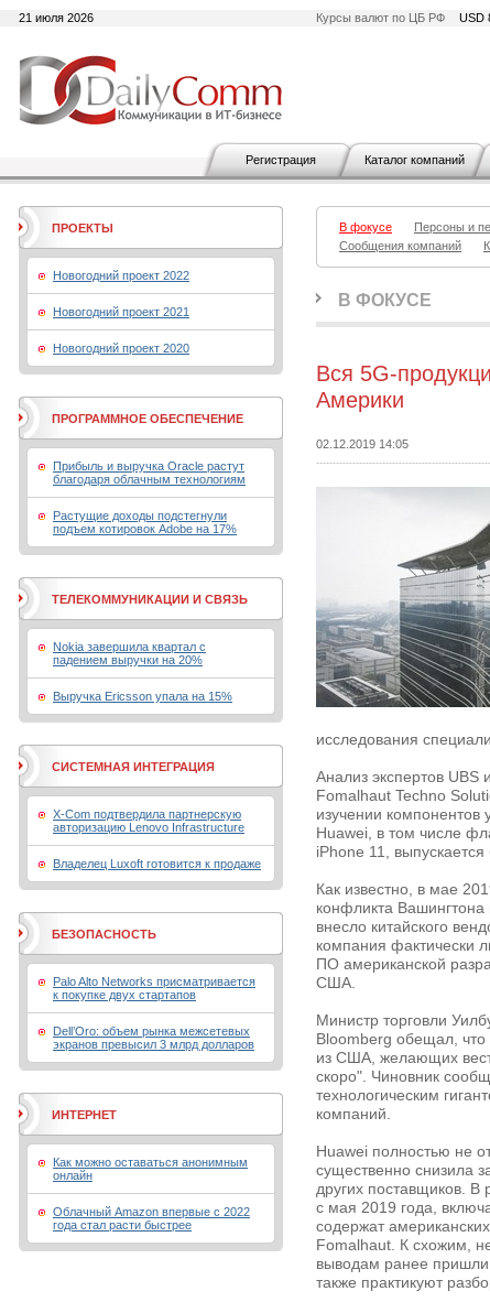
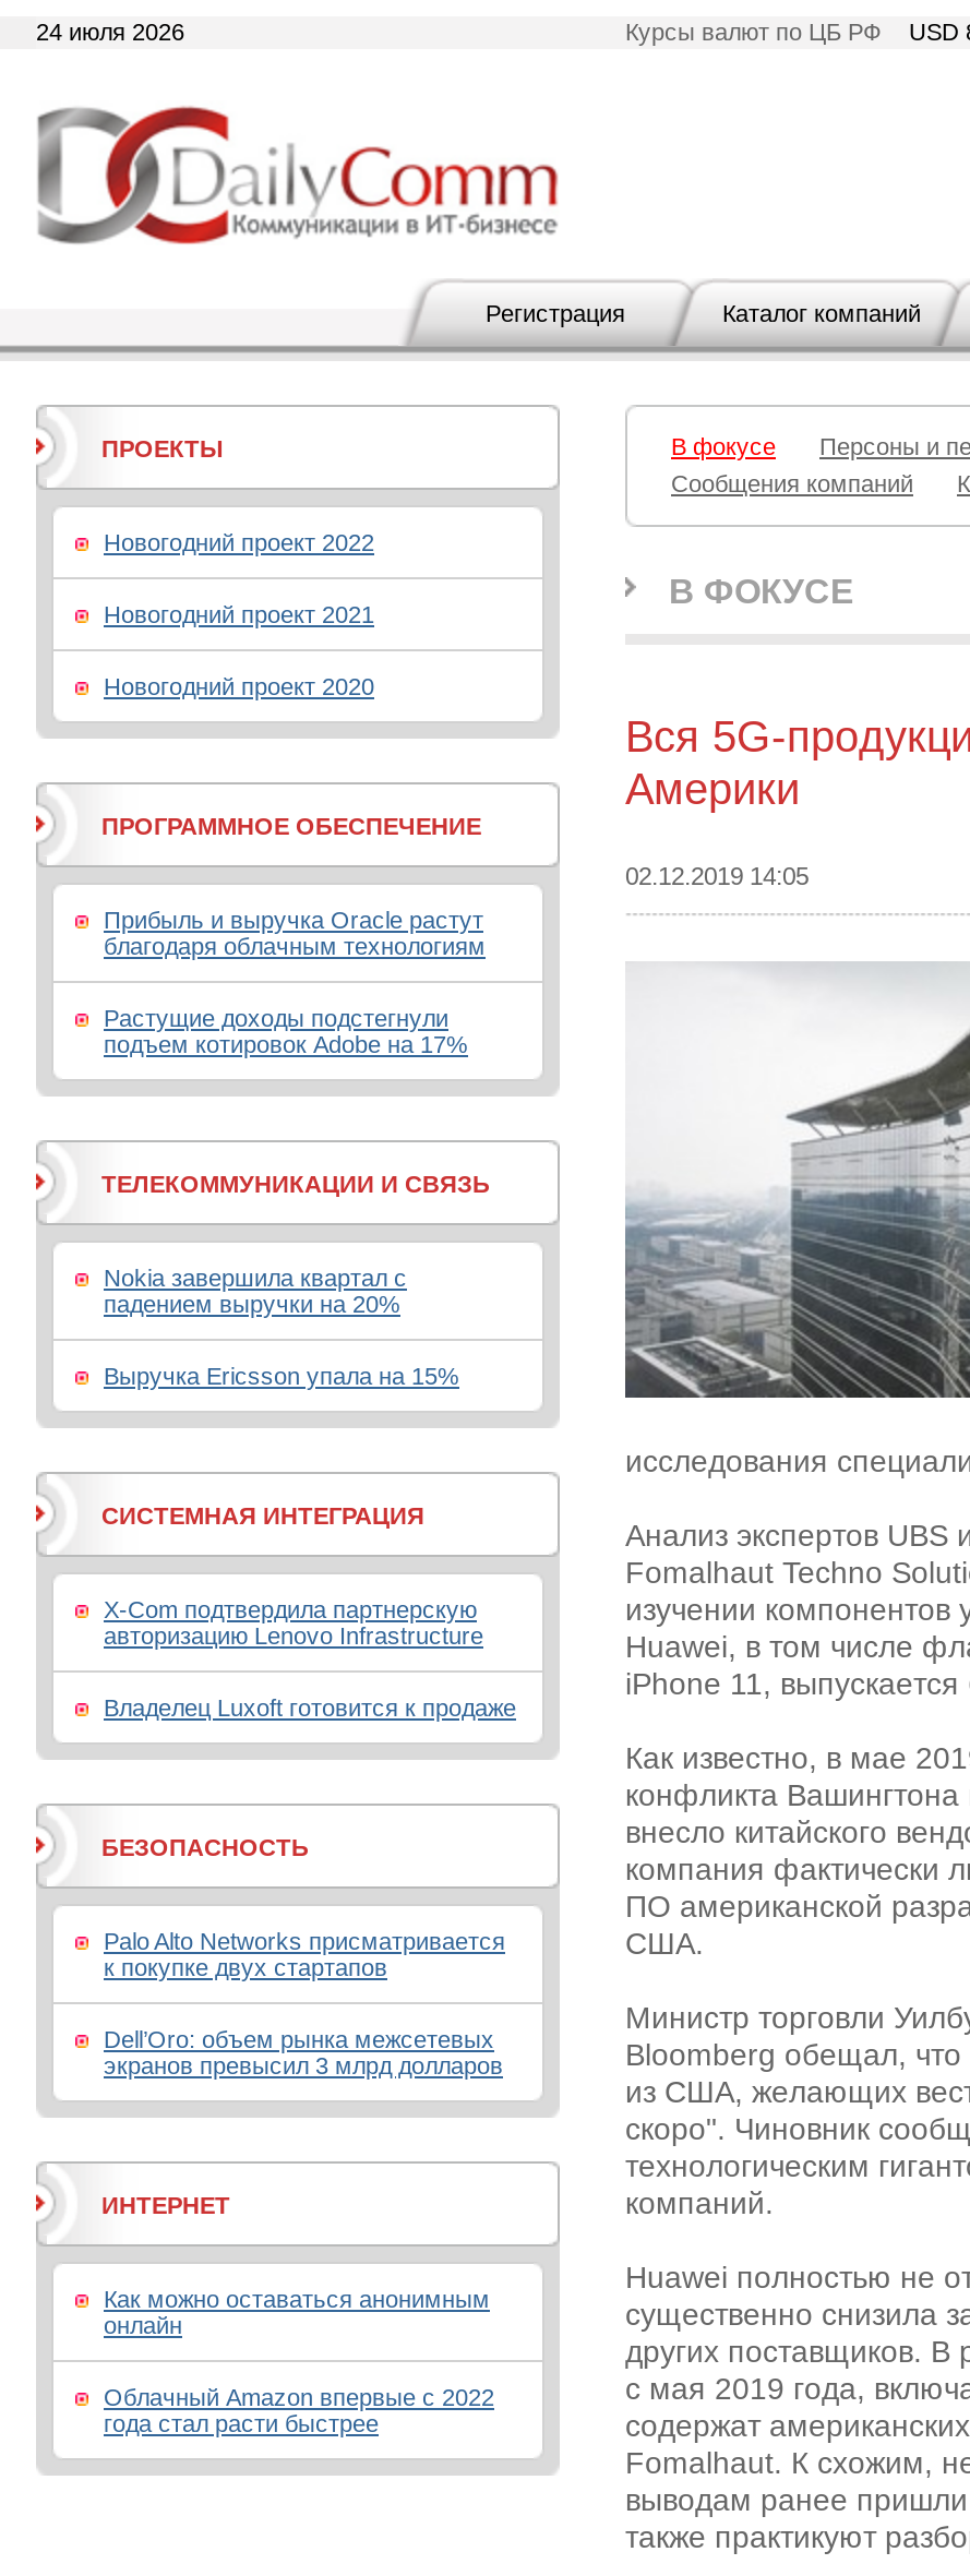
- 21 июля 2026
+ 24 июля 2026
